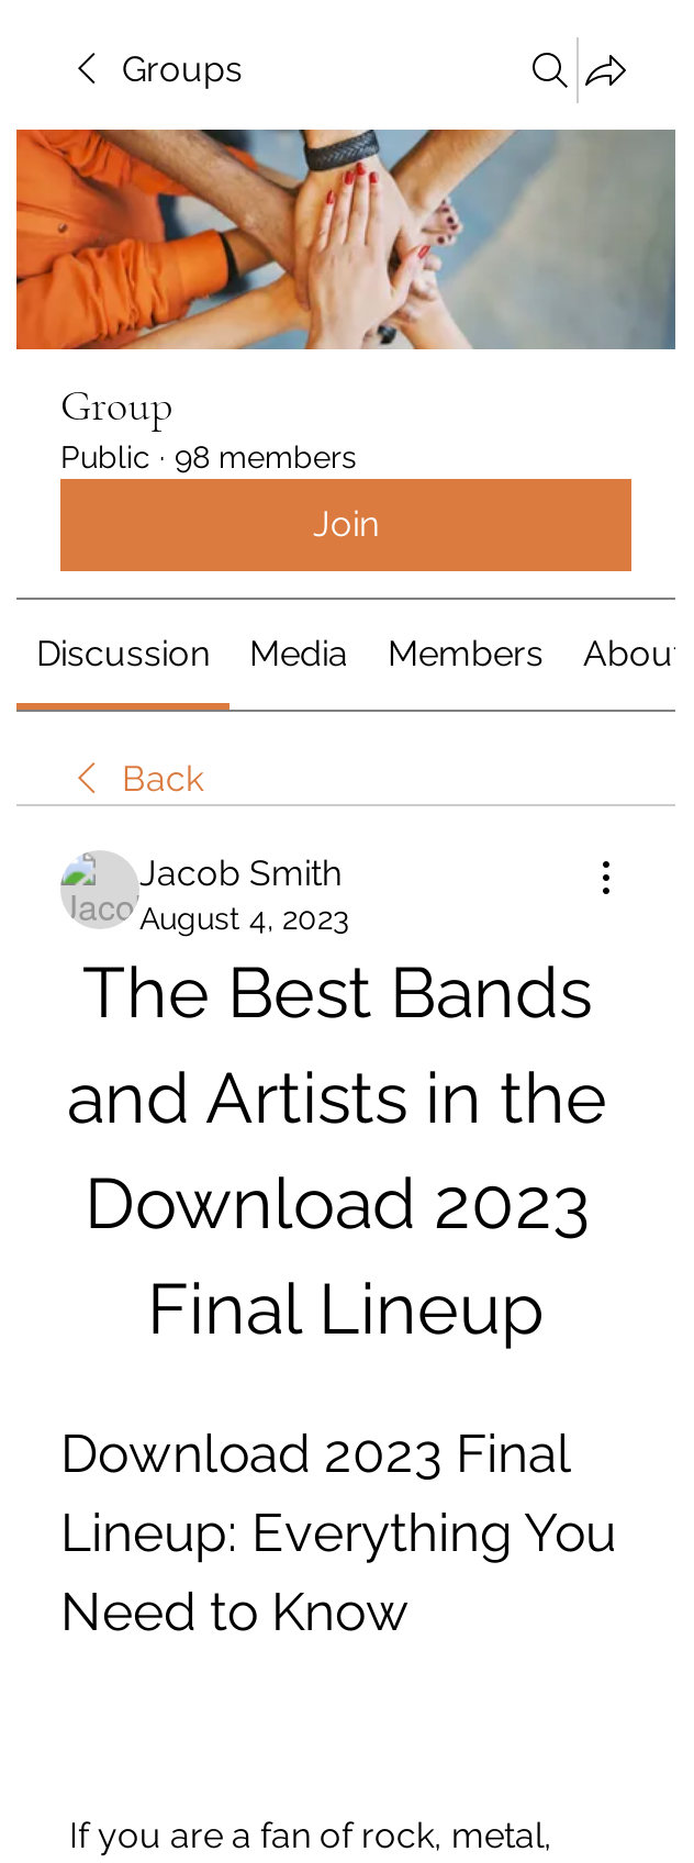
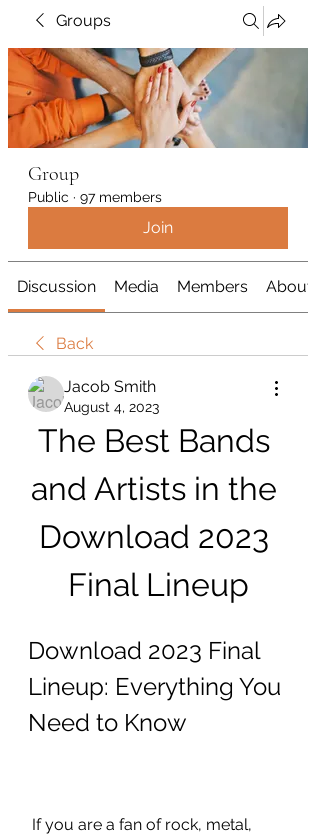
- Public · 98 members
+ Public · 97 members
